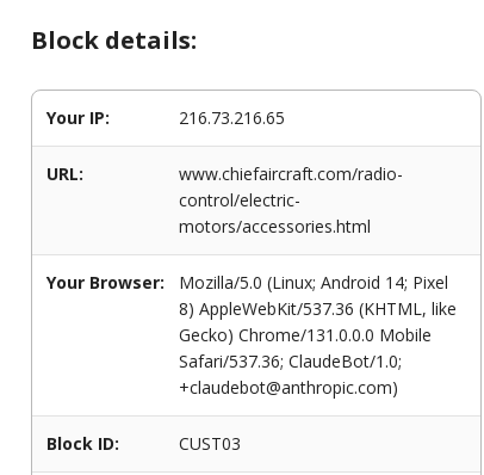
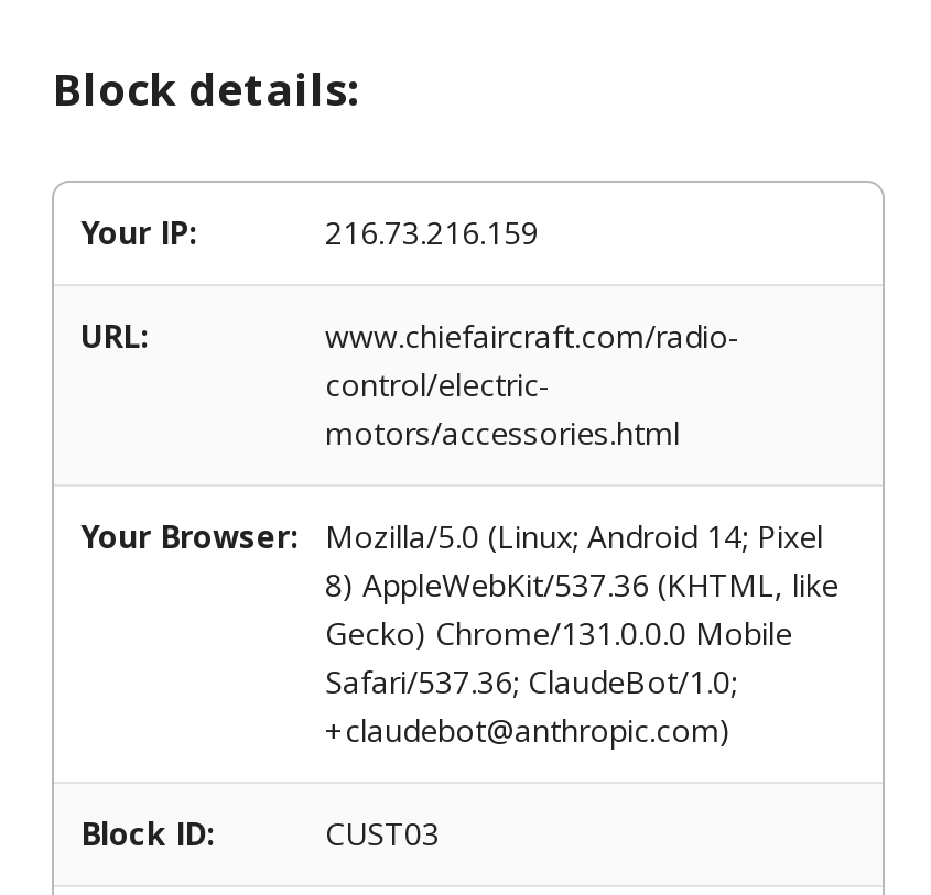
- 216.73.216.65
+ 216.73.216.159
